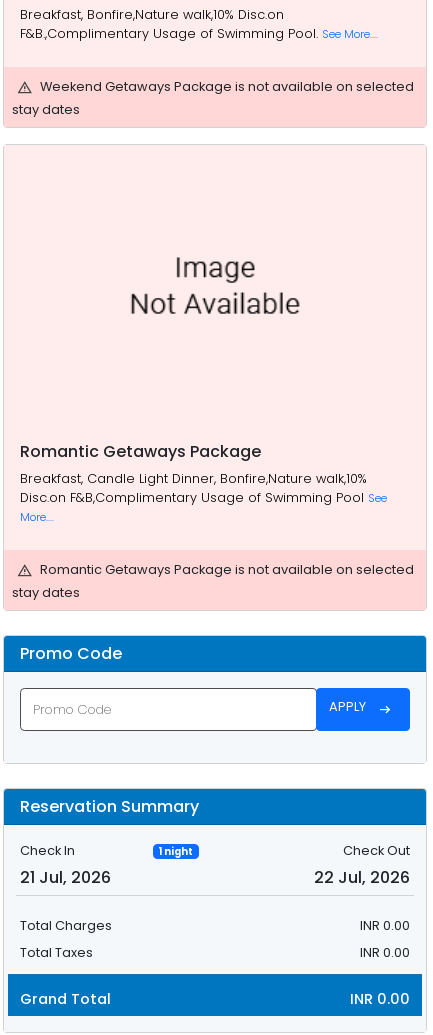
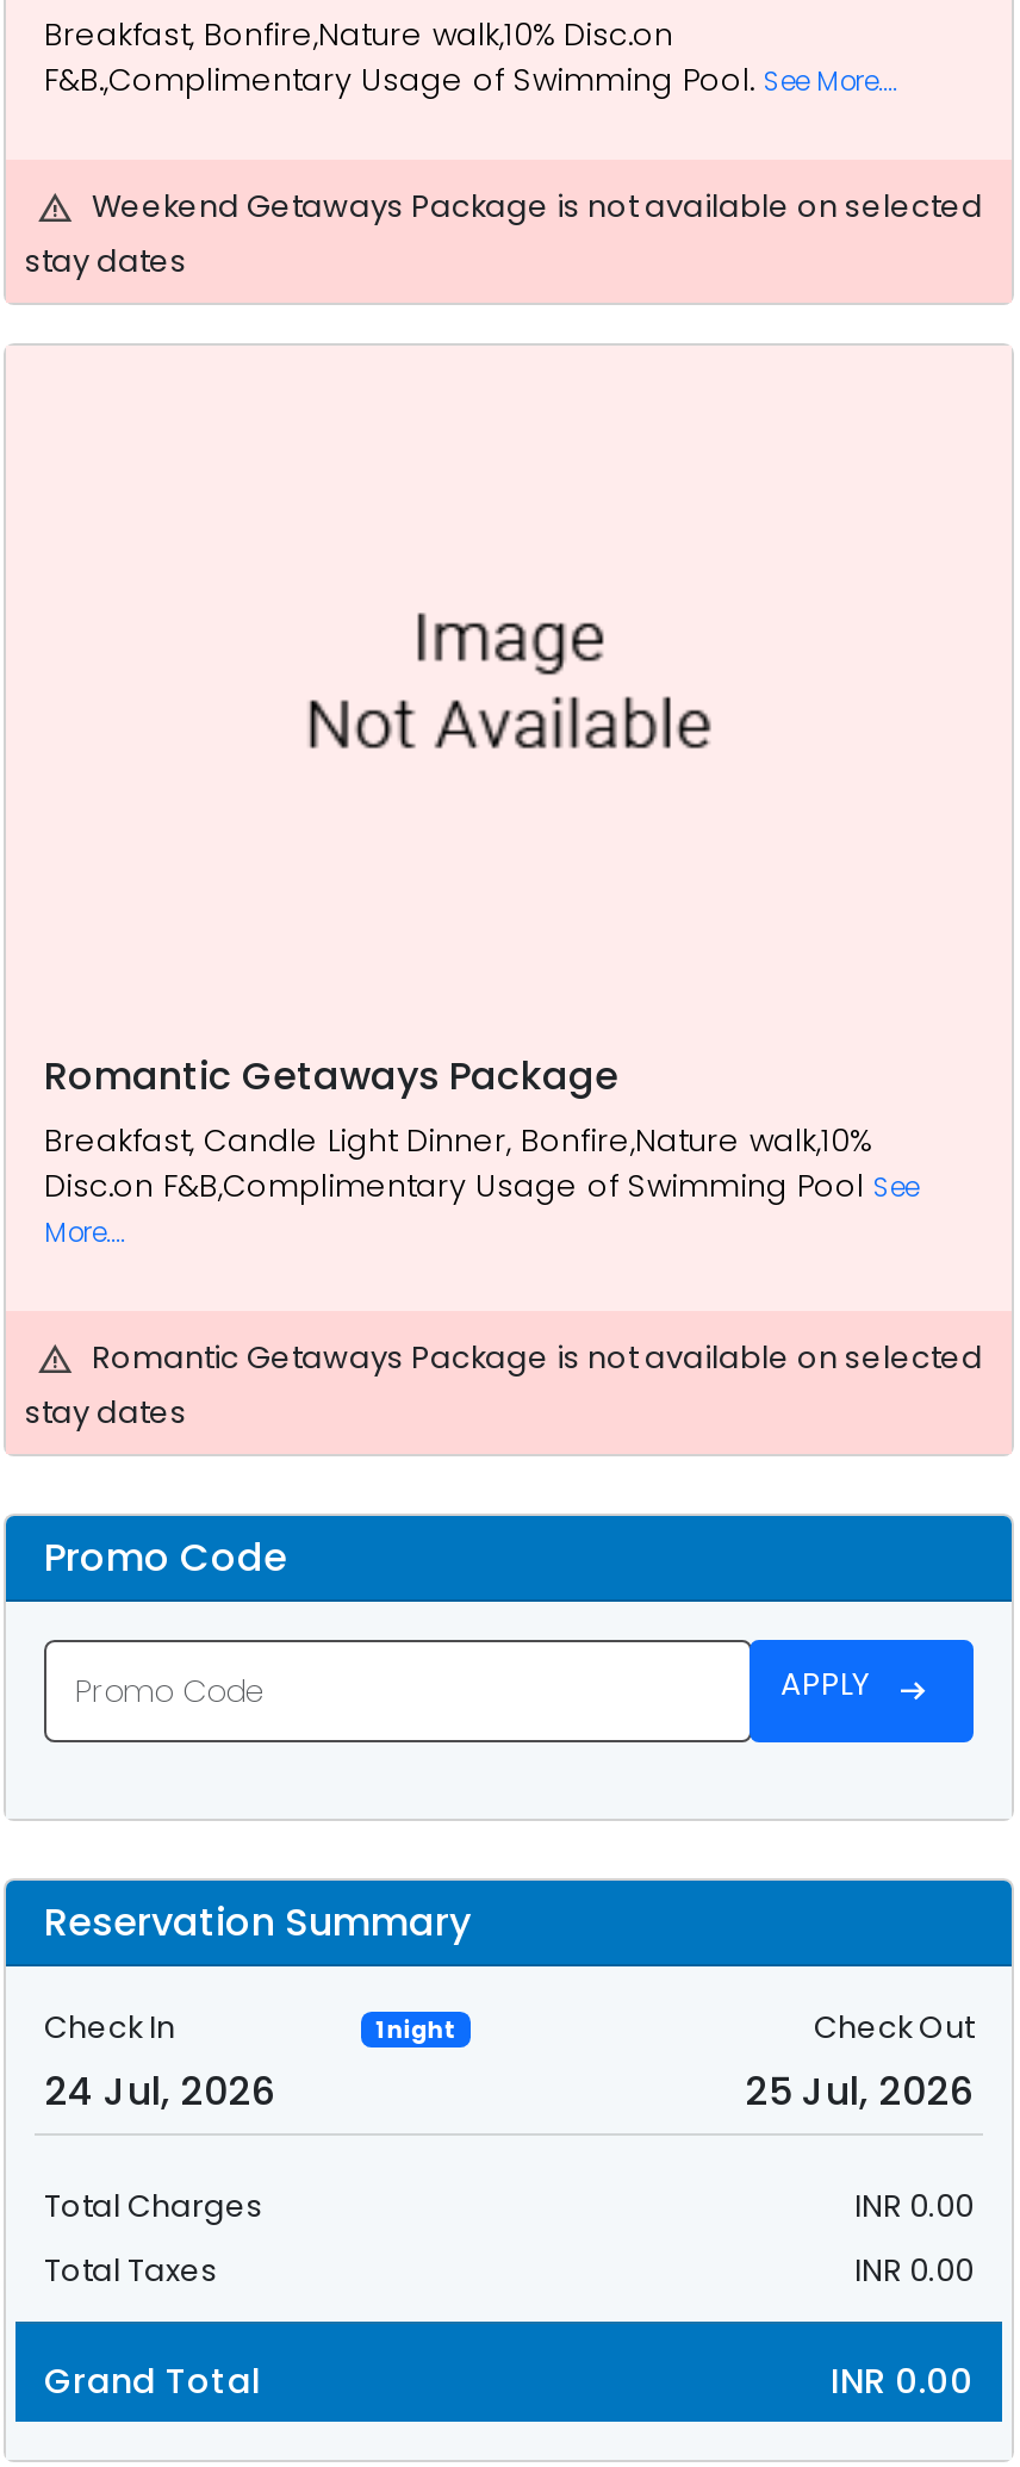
- 21 Jul, 2026
+ 24 Jul, 2026

- 22 Jul, 2026
+ 25 Jul, 2026
